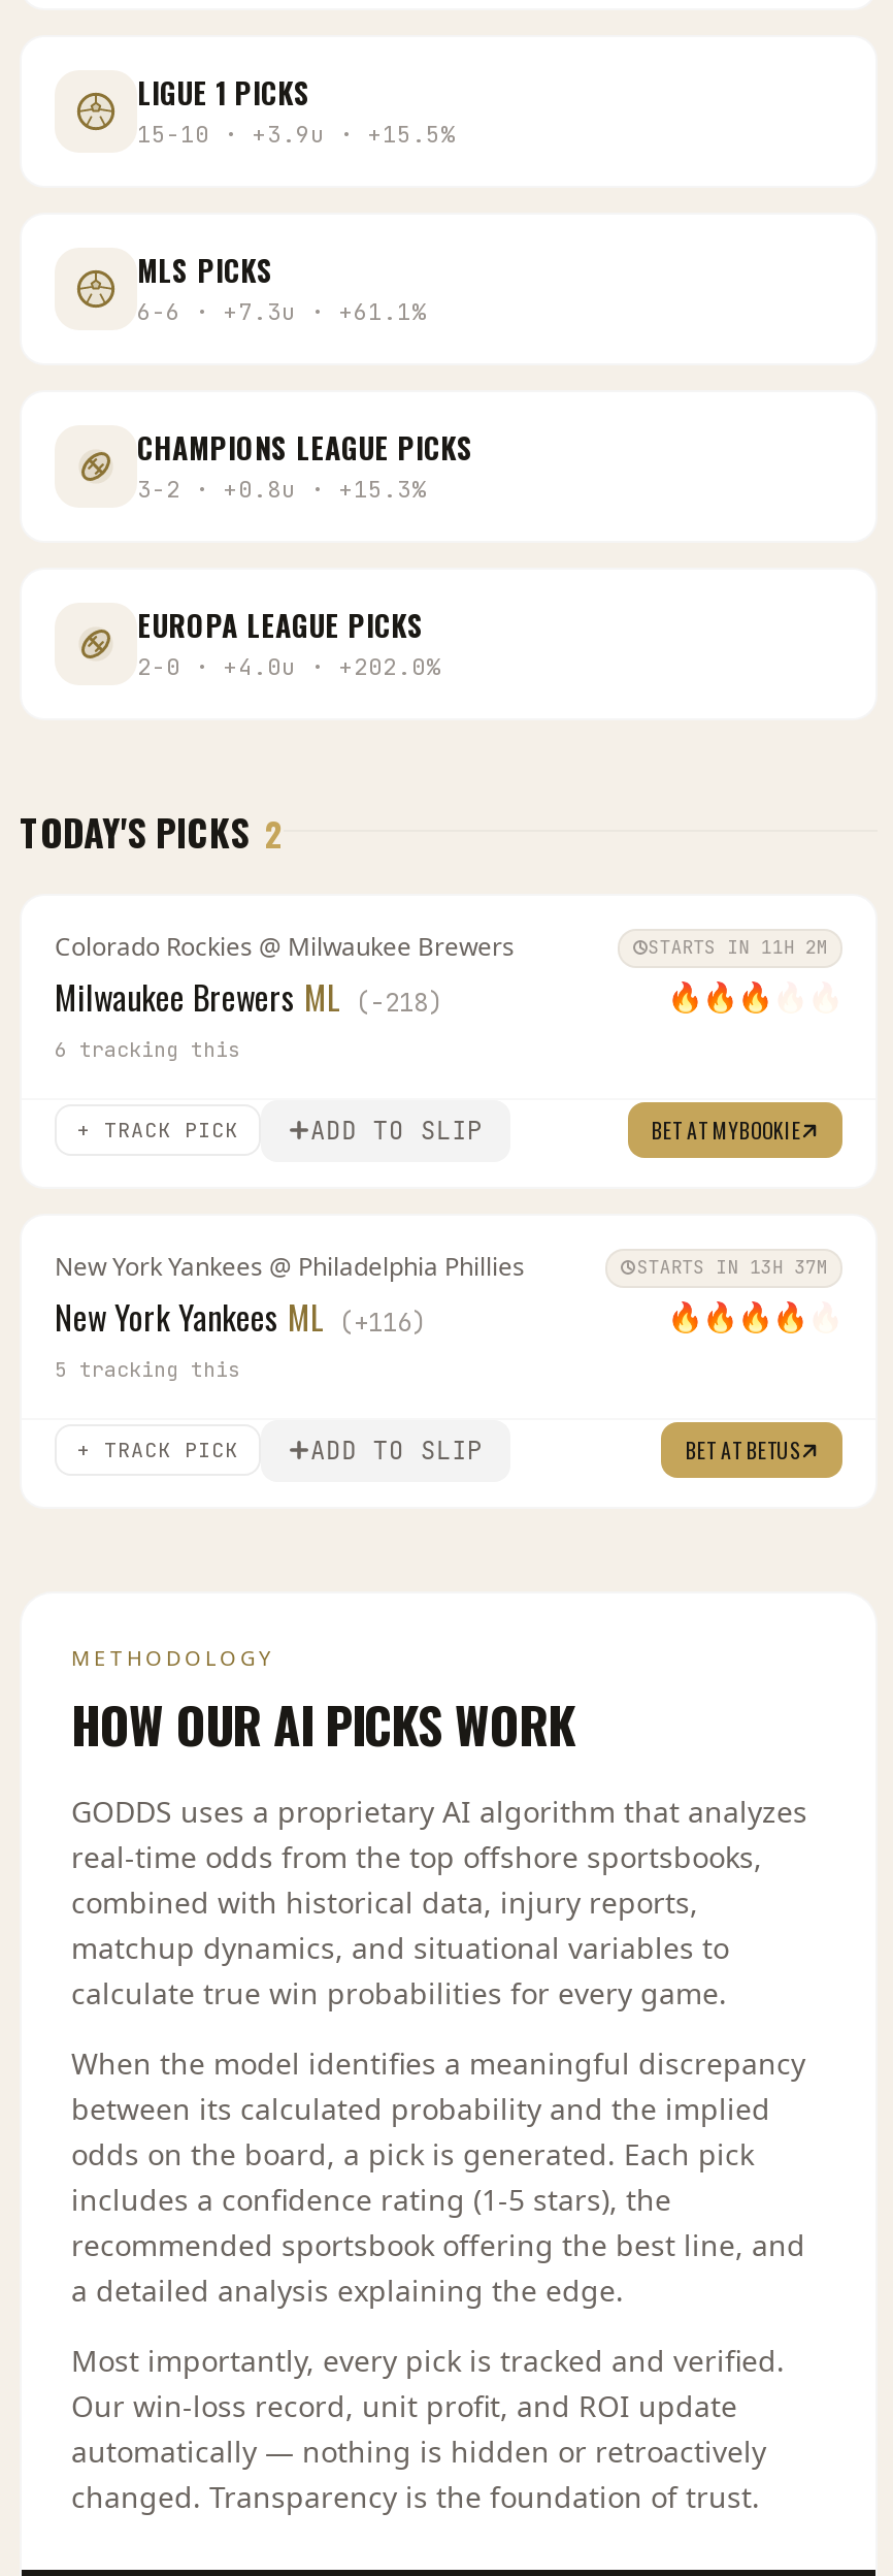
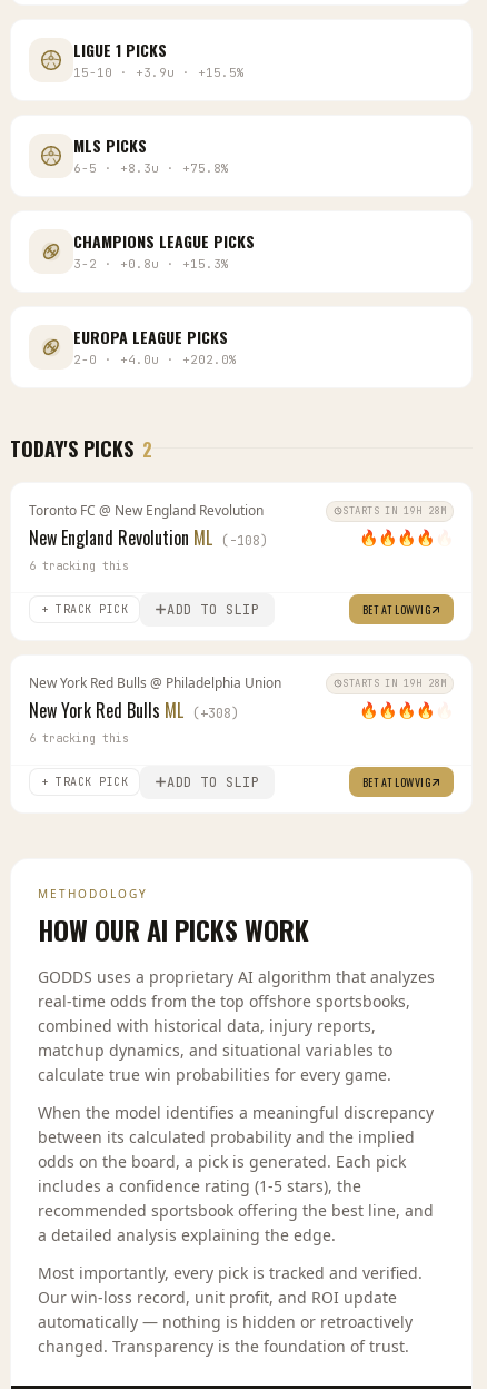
- 6 - 6 · + 7.3u · +61.1%
+ 6 - 5 · + 8.3u · +75.8%

- Colorado Rockies @ Milwaukee Brewers
- STARTS IN 11H 2M
- Milwaukee Brewers ML (-218)
+ Toronto FC @ New England Revolution
+ STARTS IN 19H 28M
+ New England Revolution ML (-108)

- BET AT MYBOOKIE
+ BET AT LOWVIG

- New York Yankees @ Philadelphia Phillies
- STARTS IN 13H 37M
- New York Yankees ML (+116)
+ New York Red Bulls @ Philadelphia Union
+ STARTS IN 19H 28M
+ New York Red Bulls ML (+308)

- 5 tracking this
+ 6 tracking this

- BET AT BETUS
+ BET AT LOWVIG
